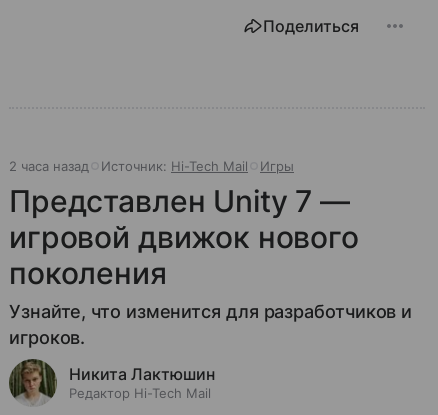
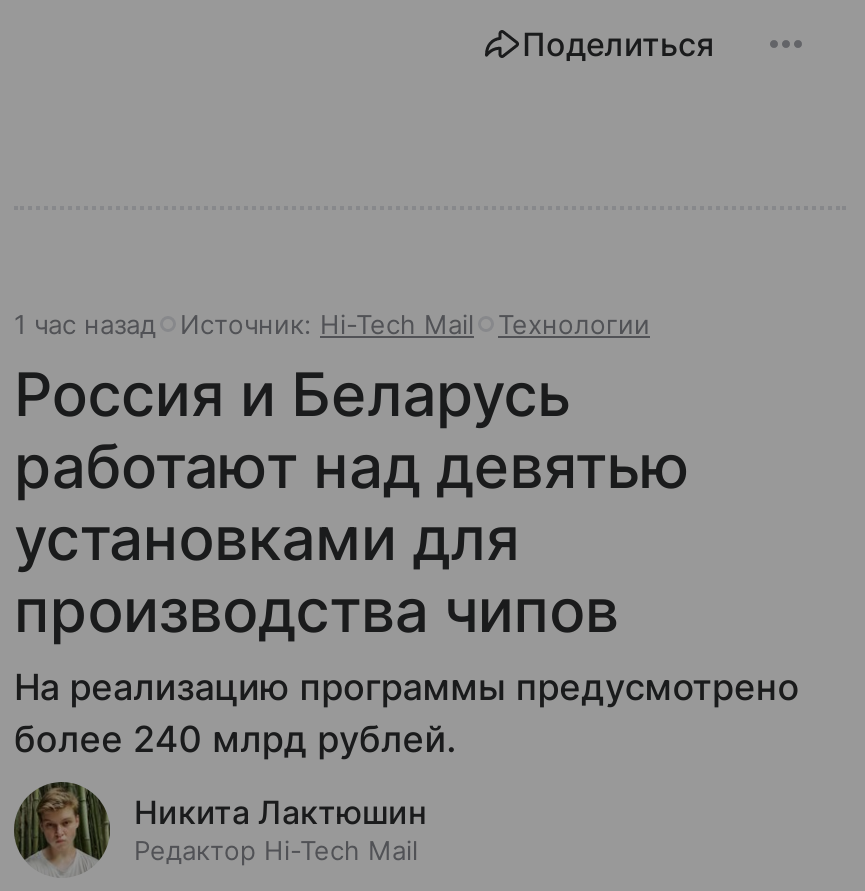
- 2 часа назад
+ 1 час назад

- Игры
- Представлен Unity 7 —
- игровой движок нового
- поколения
- Узнайте, что изменится для разработчиков и
- игроков.
+ Технологии
+ Россия и Беларусь
+ работают над девятью
+ установками для
+ производства чипов
+ На реализацию программы предусмотрено
+ более 240 млрд рублей.
